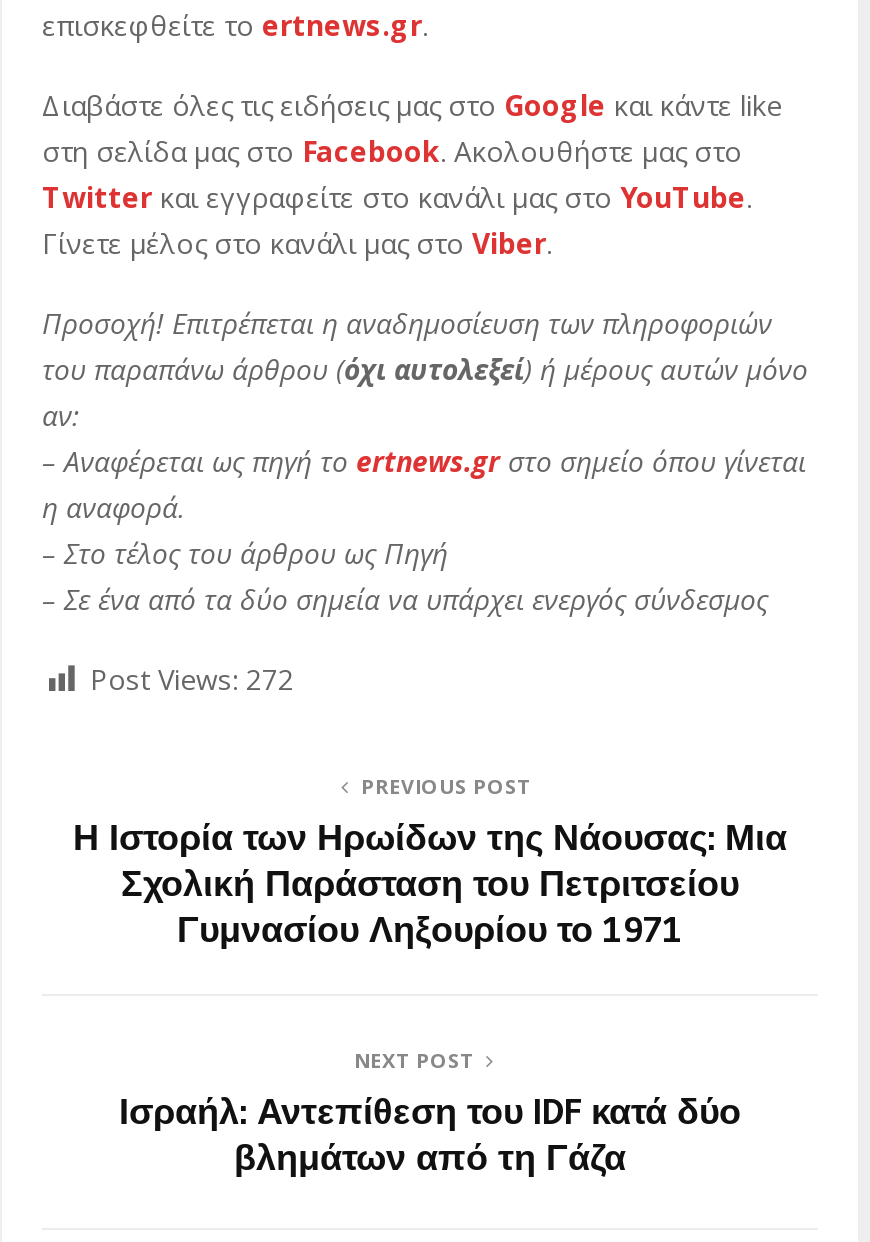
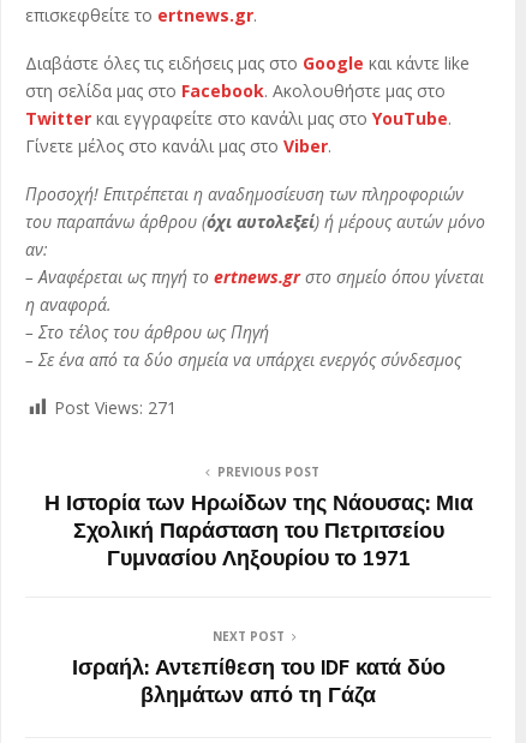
- Post Views: 272
+ Post Views: 271
